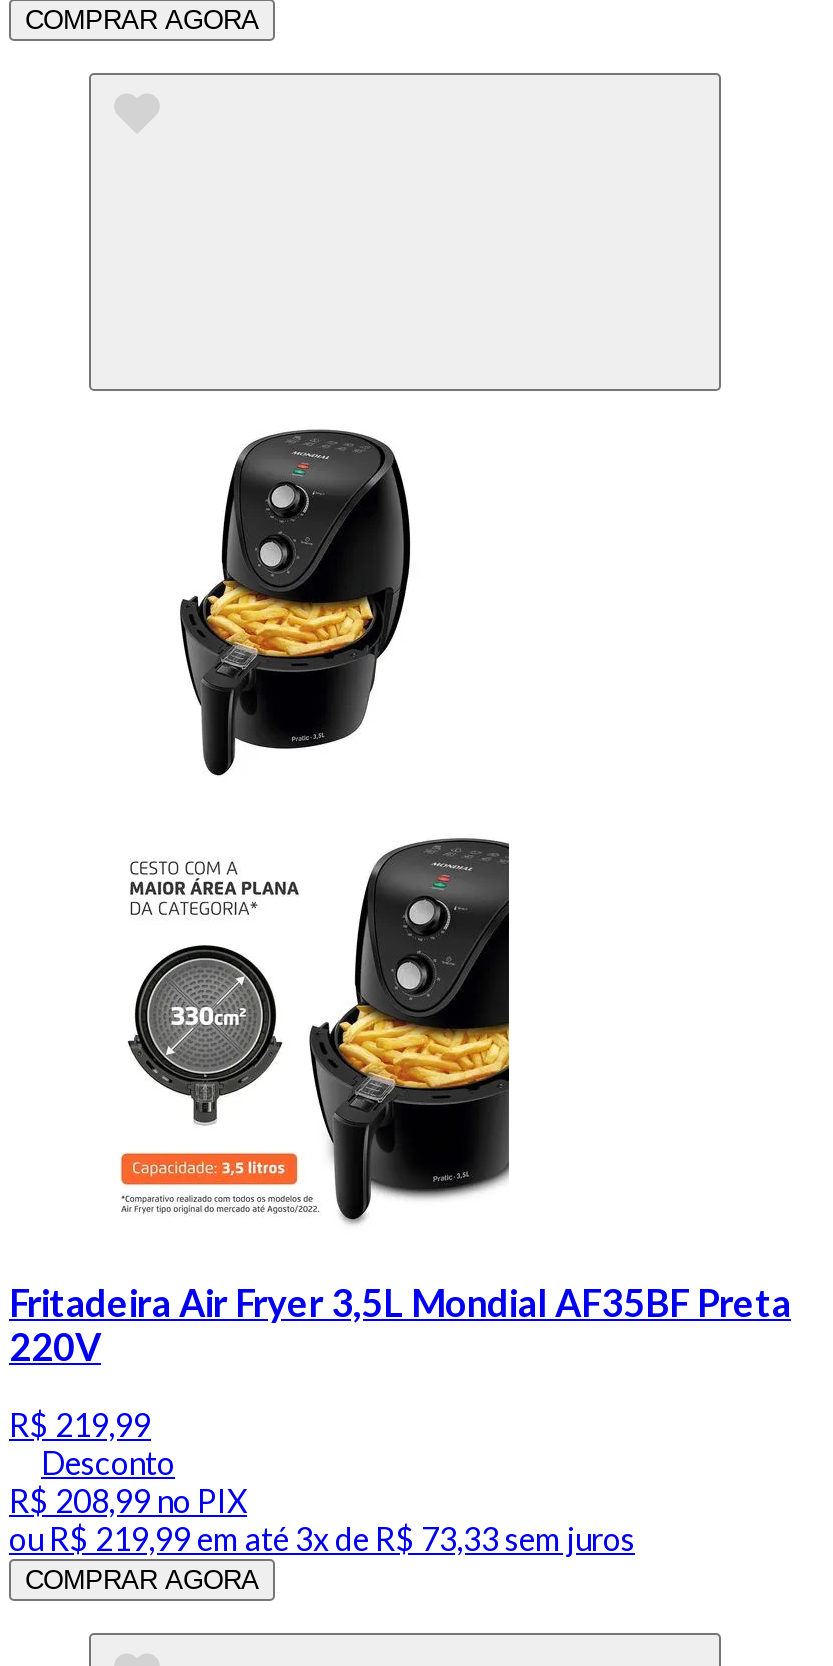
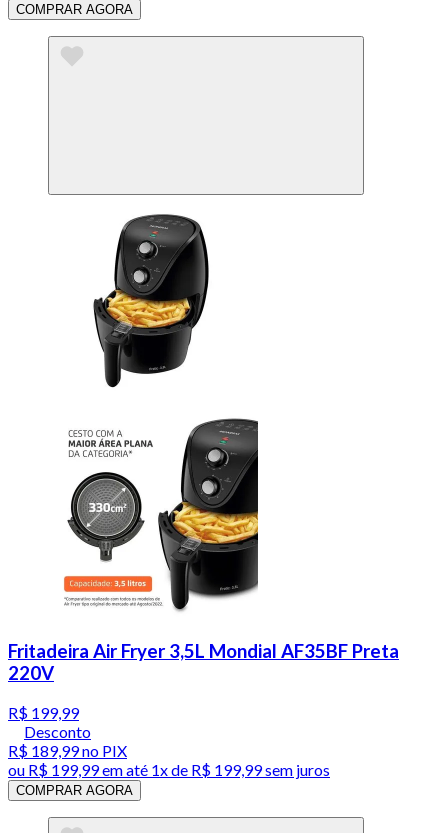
- R$ 219,99
+ R$ 199,99

- R$ 208,99 no PIX
+ R$ 189,99 no PIX

- ou R$ 219,99 em até 3x de R$ 73,33 sem juros
+ ou R$ 199,99 em até 1x de R$ 199,99 sem juros
